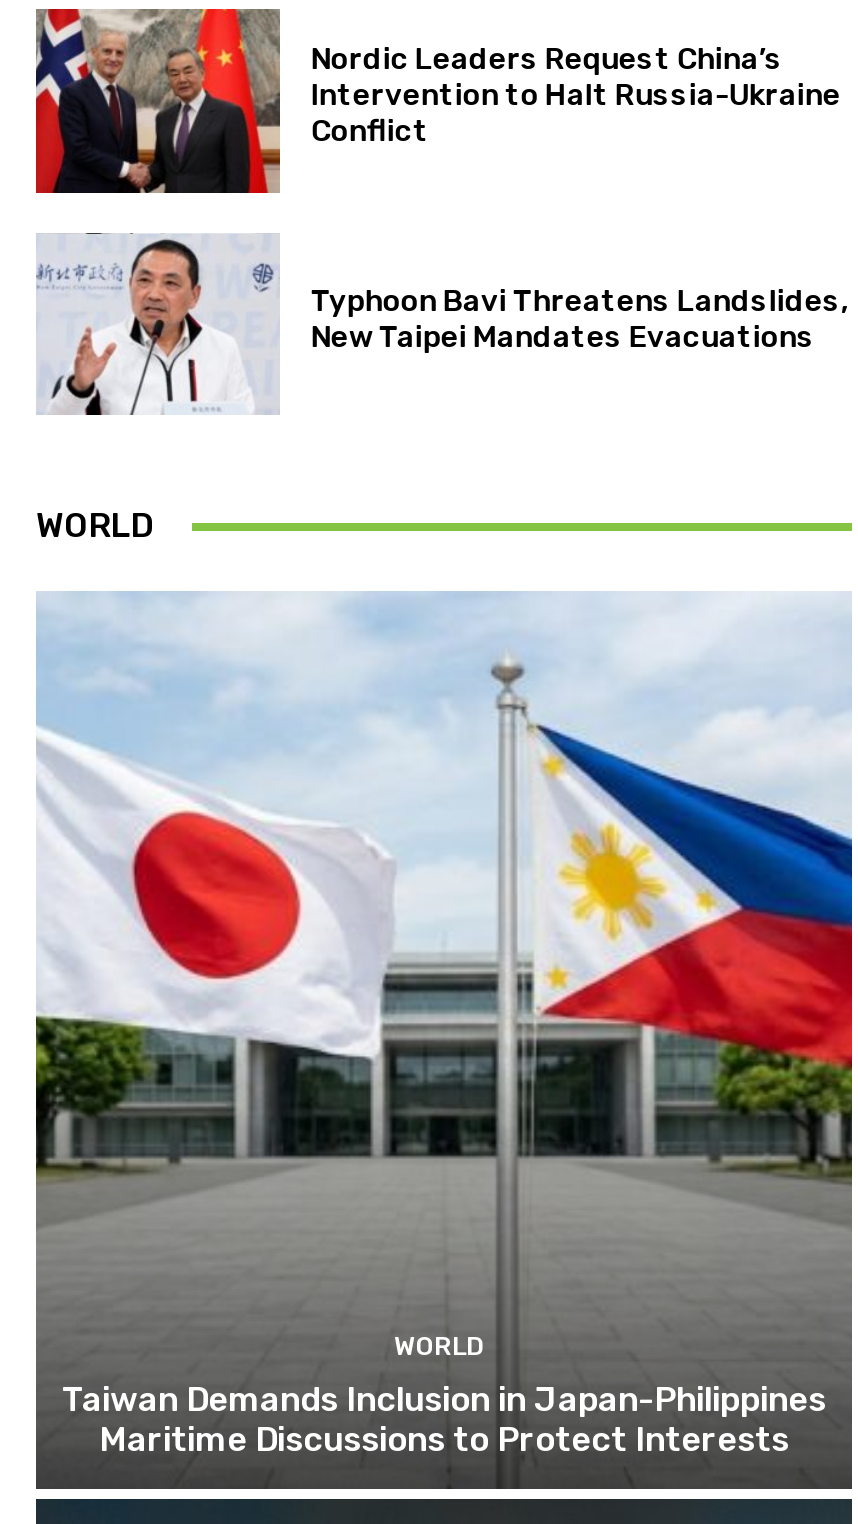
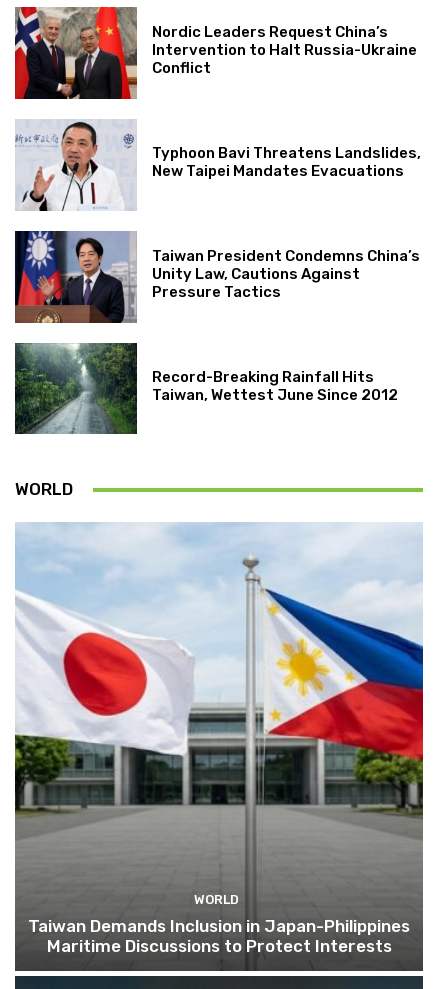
+ [image]
+ Taiwan President Condemns China’s
+ Unity Law, Cautions Against
+ Pressure Tactics

+ [image]
+ Record-Breaking Rainfall Hits
+ Taiwan, Wettest June Since 2012
